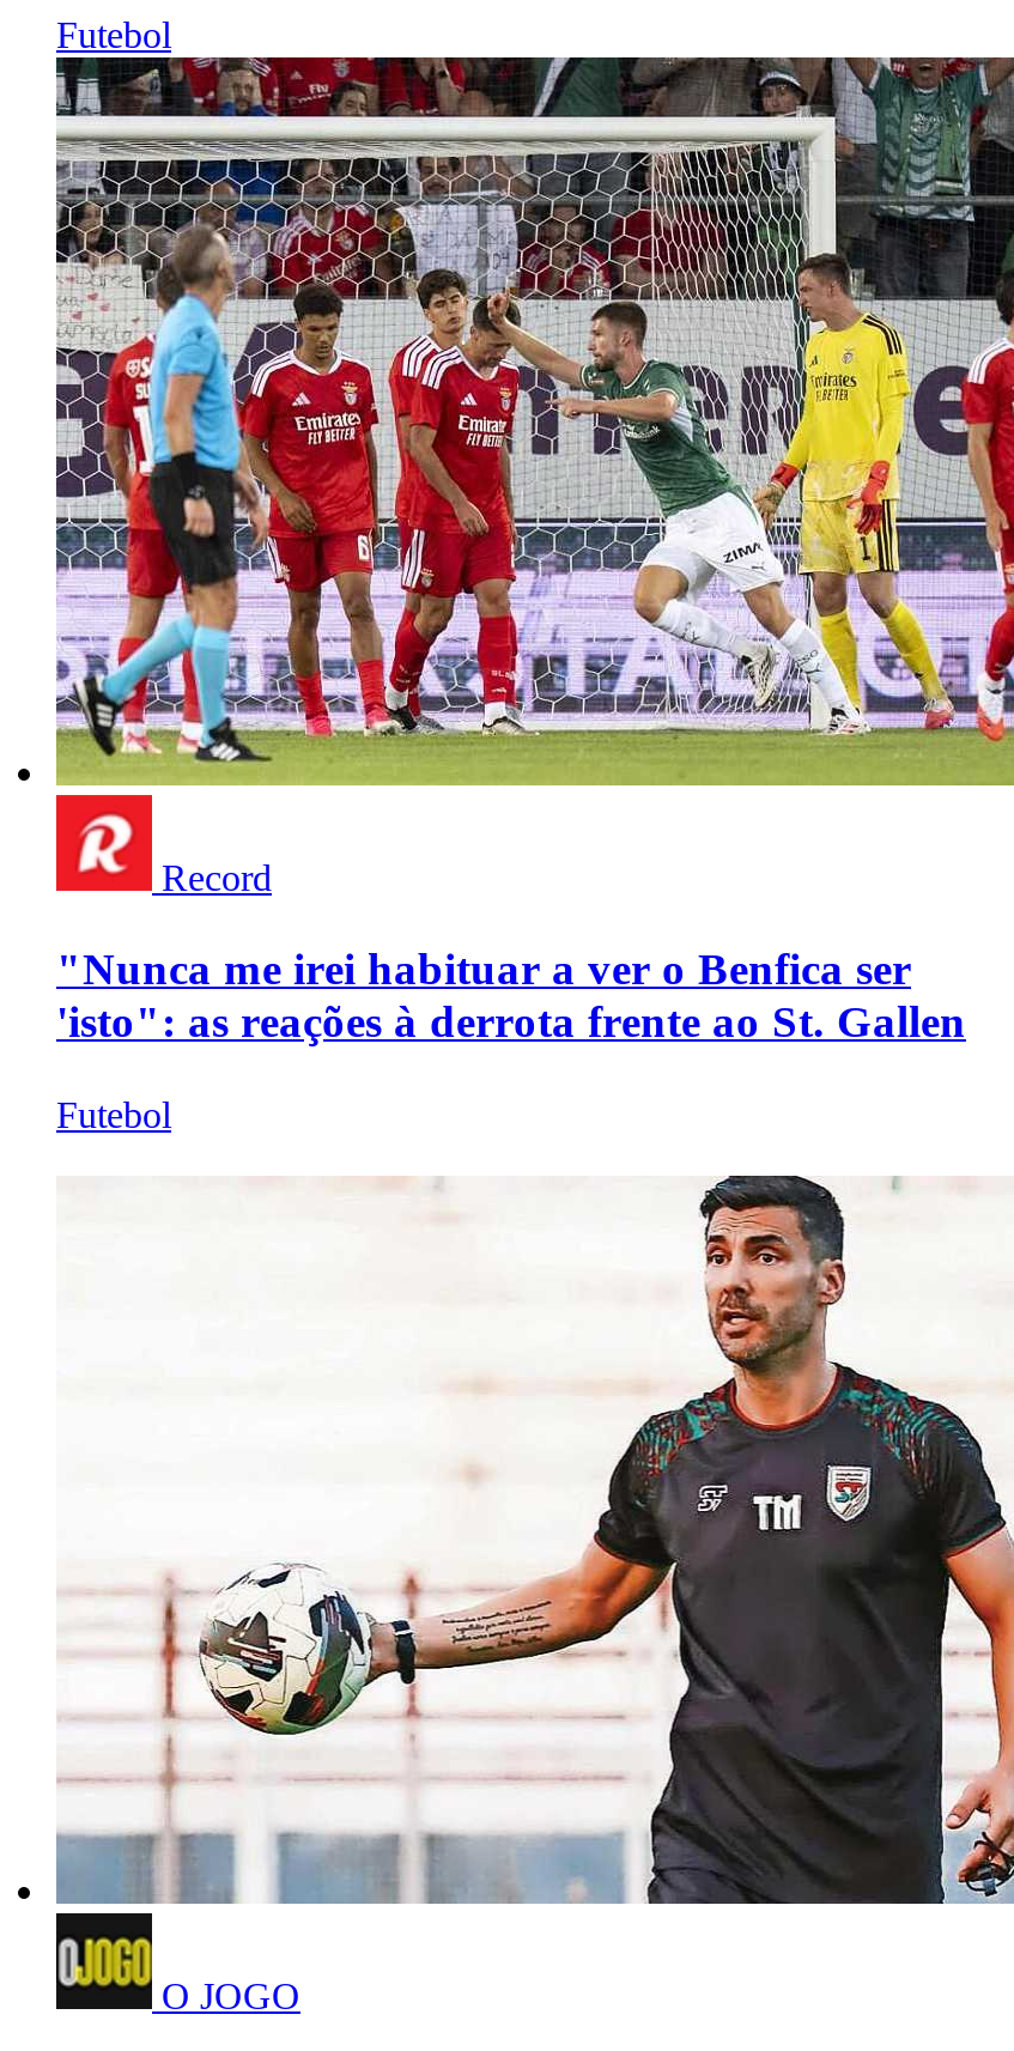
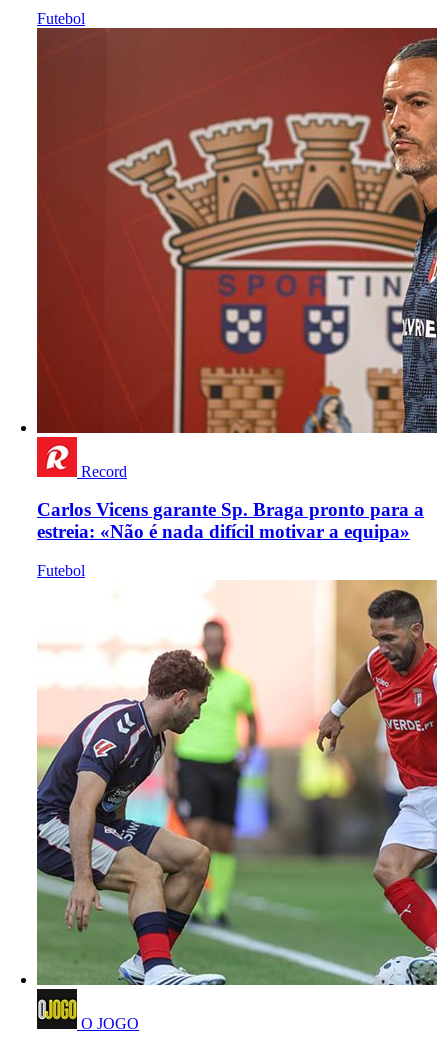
- [image]
+ [image]

- "Nunca me irei habituar a ver o Benfica ser
- 'isto": as reações à derrota frente ao St. Gallen
+ Carlos Vicens garante Sp. Braga pronto para a
+ estreia: «Não é nada difícil motivar a equipa»

- [image]
+ [image]
